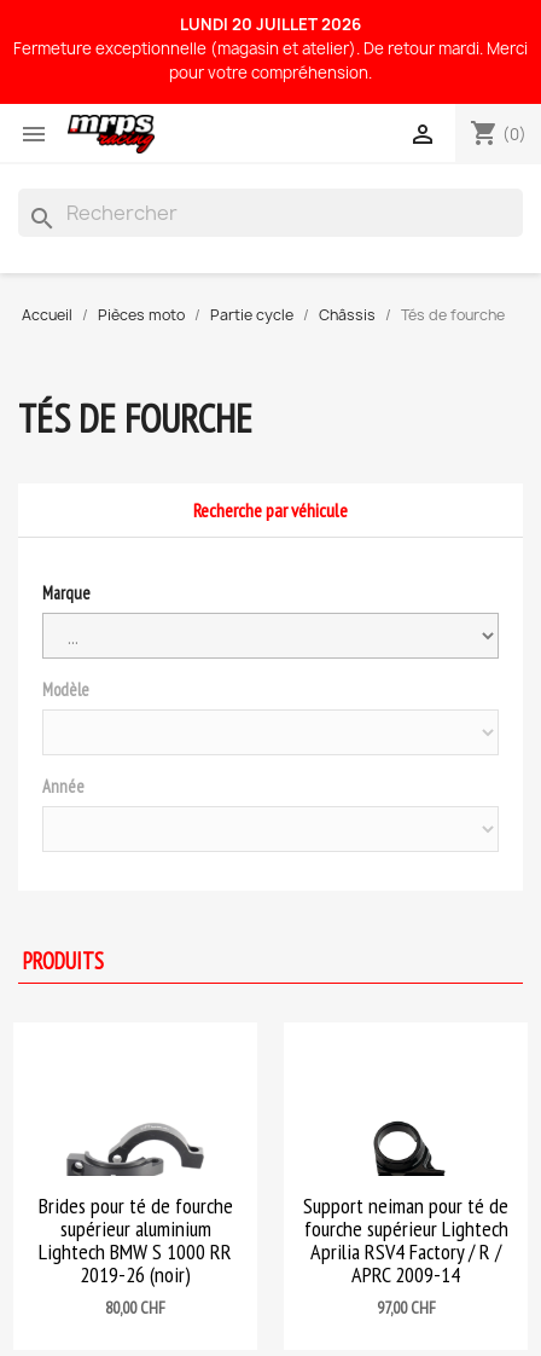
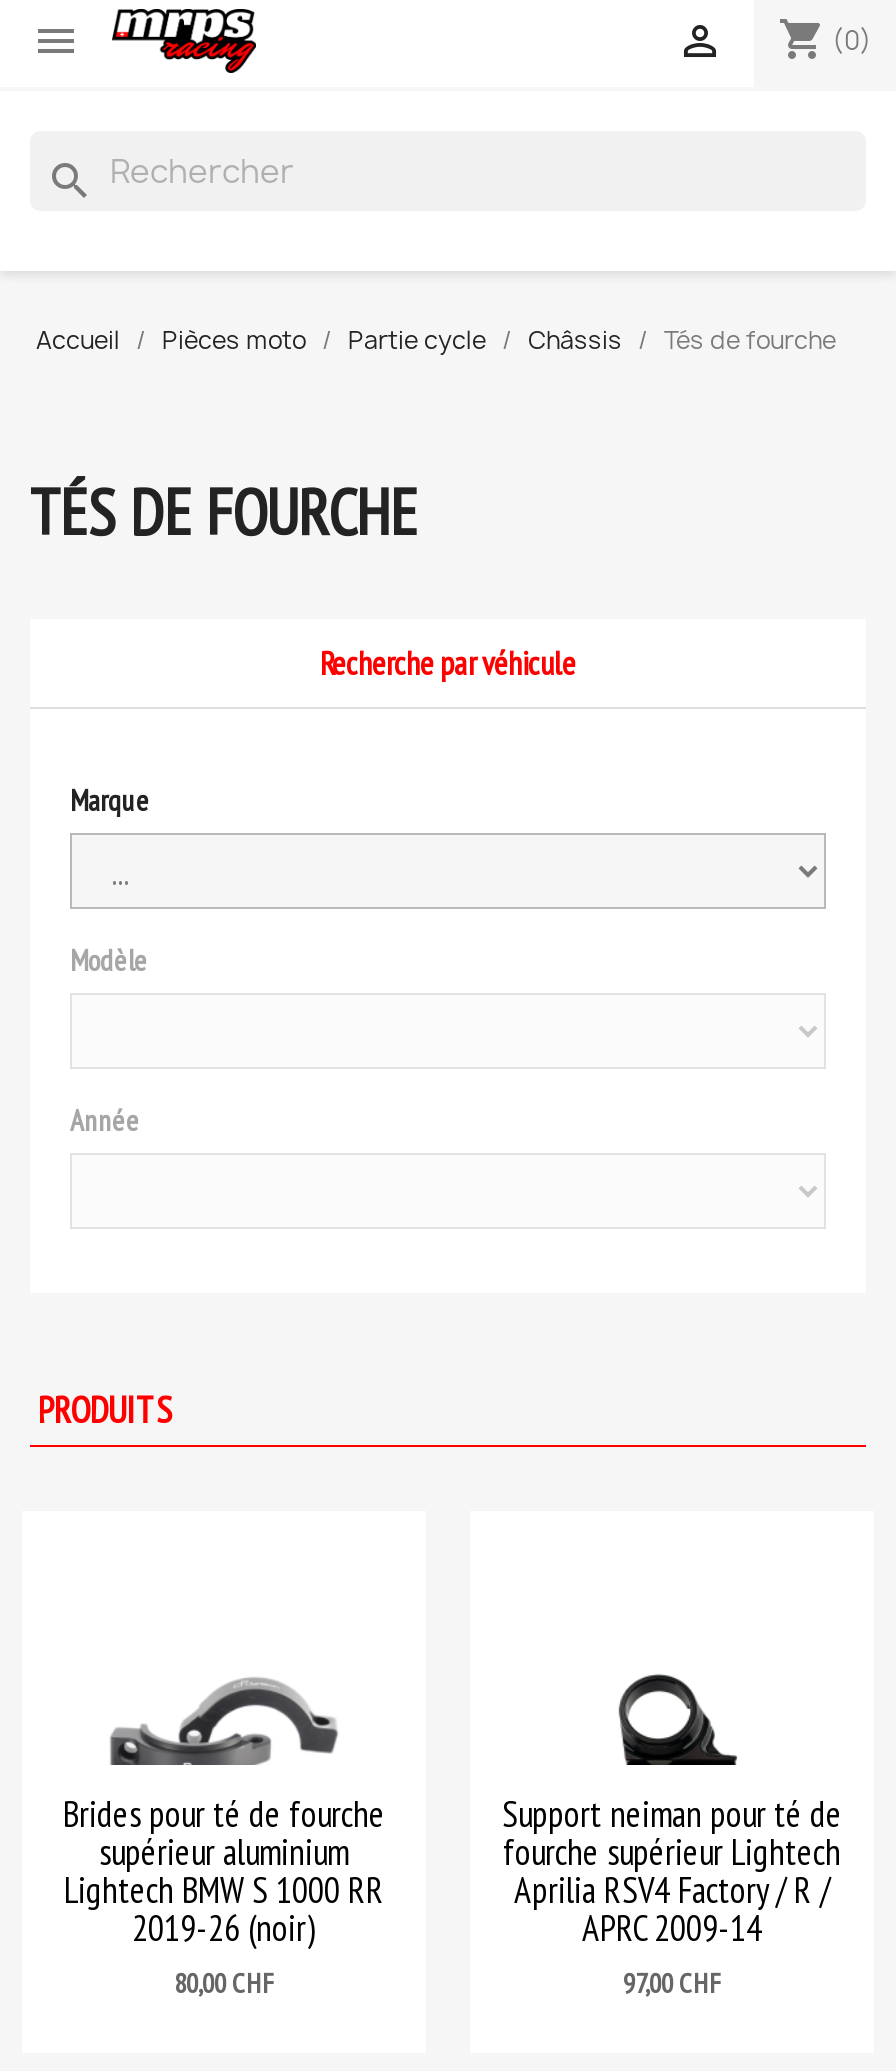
- LUNDI 20 JUILLET 2026
- Fermeture exceptionnelle (magasin et atelier). De retour mardi. Merci
- pour votre compréhension.
